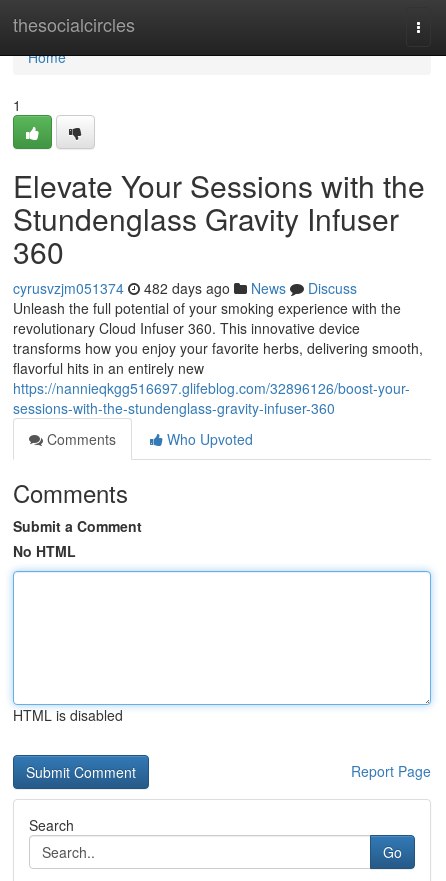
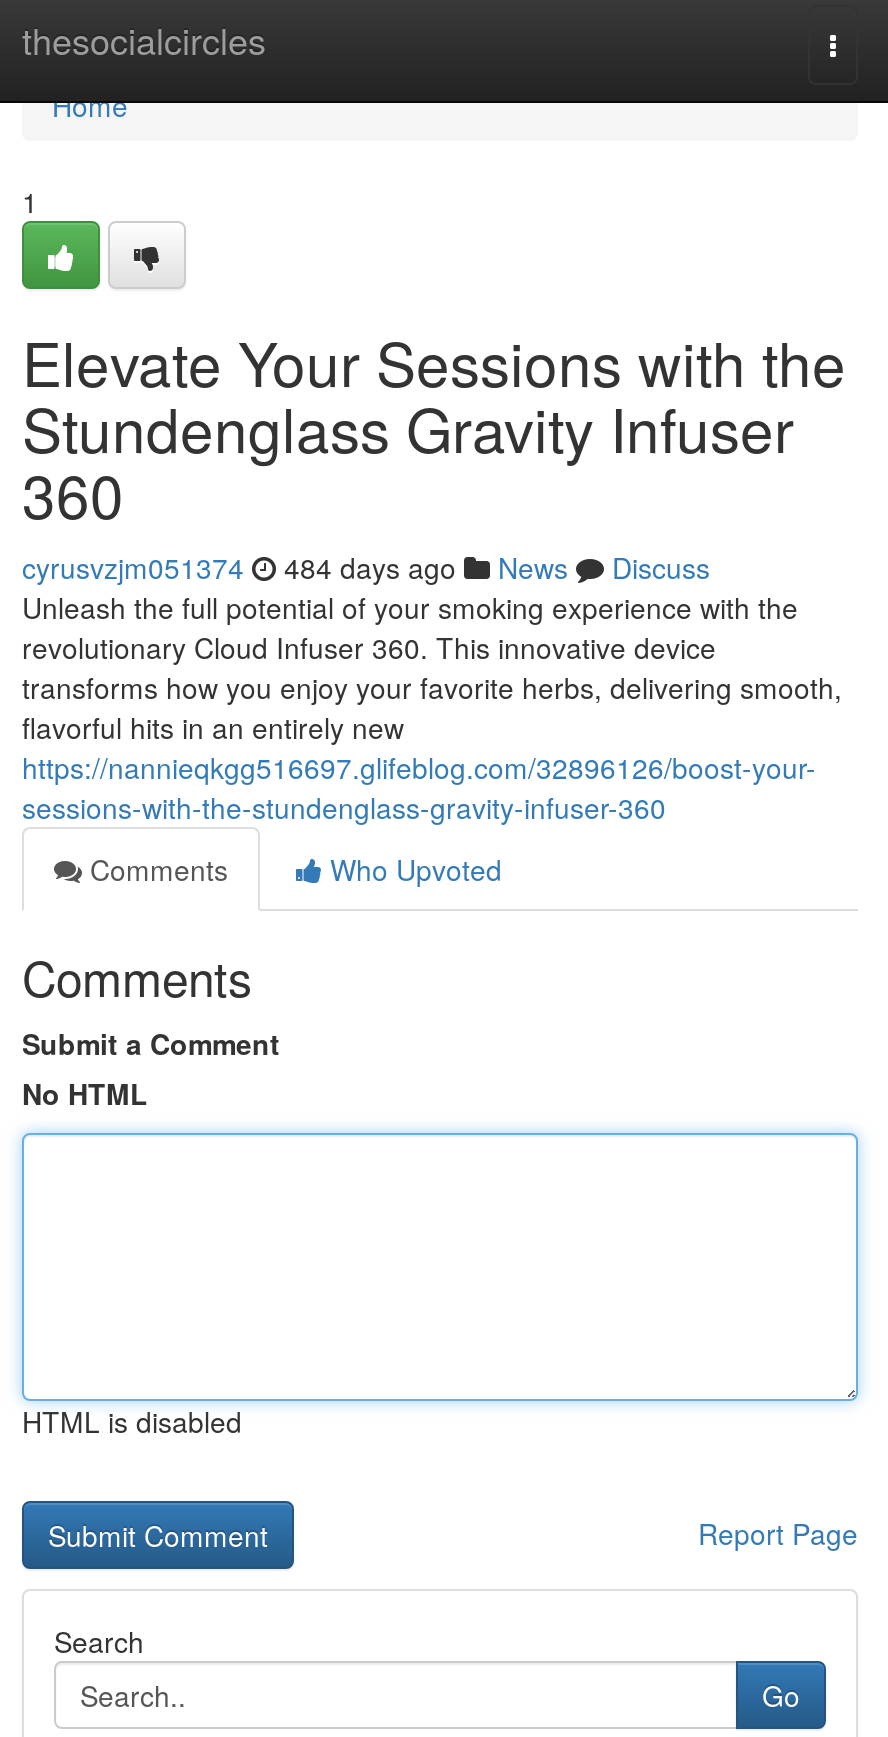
- cyrusvzjm051374 482 days ago News Discuss
+ cyrusvzjm051374 484 days ago News Discuss
